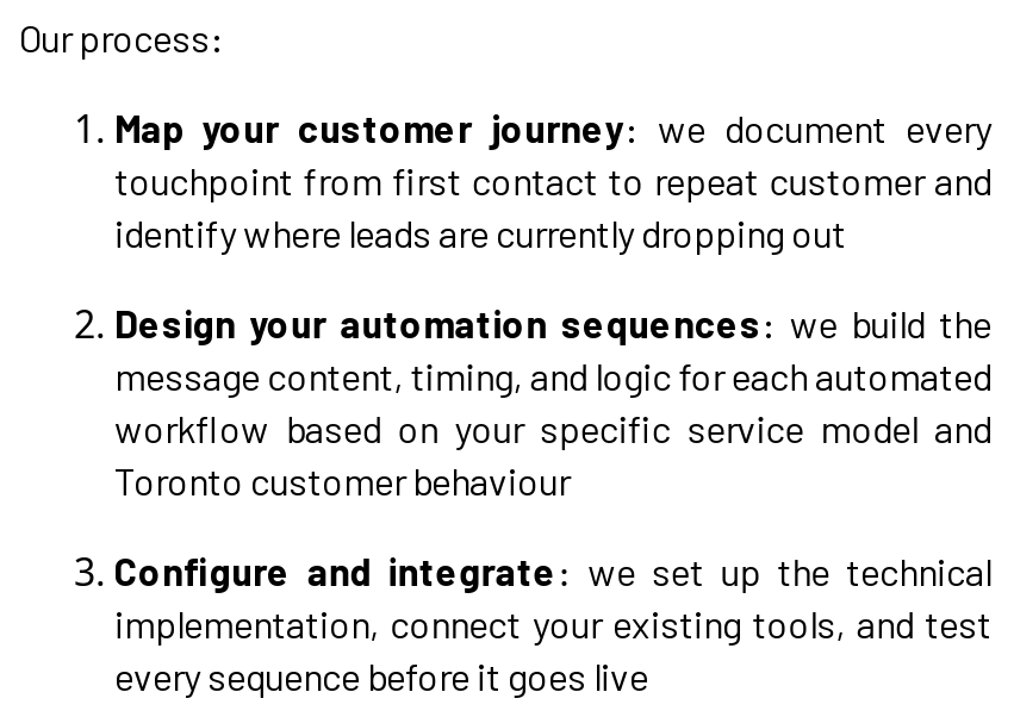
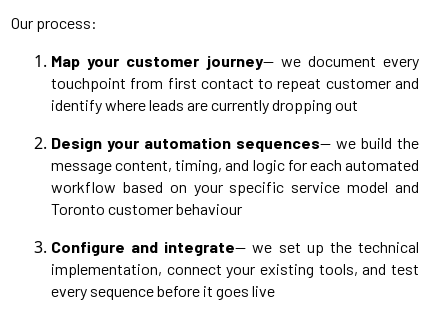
- Map your customer journey: we document every
+ Map your customer journey— we document every

- Design your automation sequences: we build the
+ Design your automation sequences— we build the

- Configure and integrate: we set up the technical
+ Configure and integrate— we set up the technical
